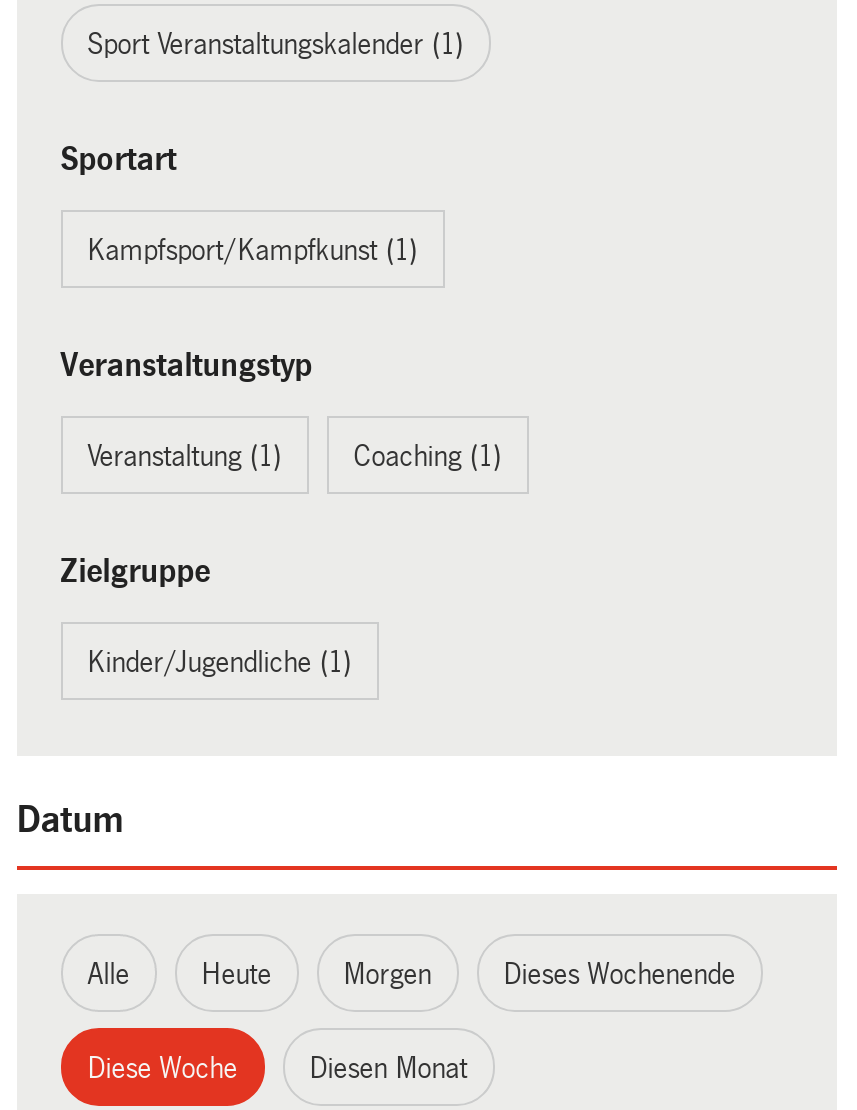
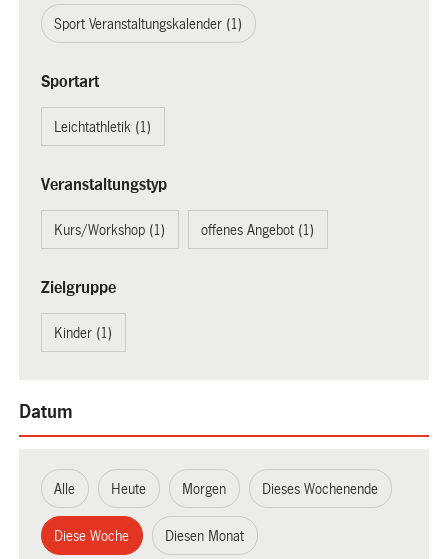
- Kampfsport/Kampfkunst (1)
+ Leichtathletik (1)

- Veranstaltung (1)
- Coaching (1)
+ Kurs/Workshop (1)
+ offenes Angebot (1)

- Kinder/Jugendliche (1)
+ Kinder (1)
